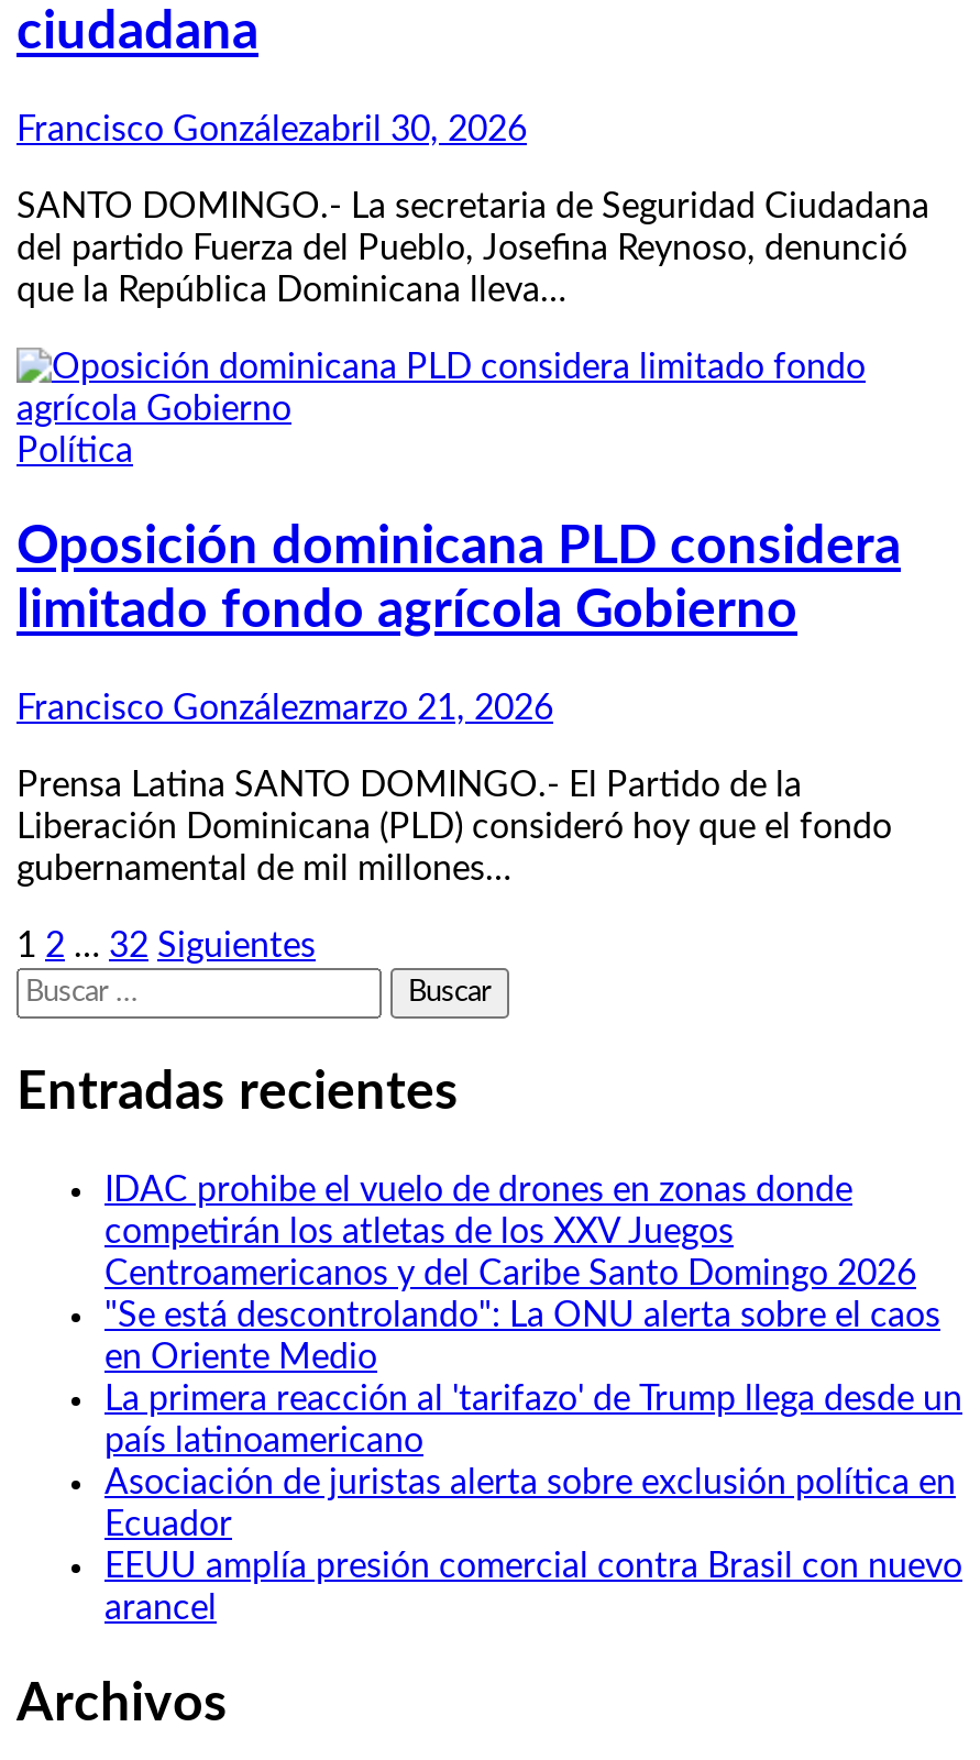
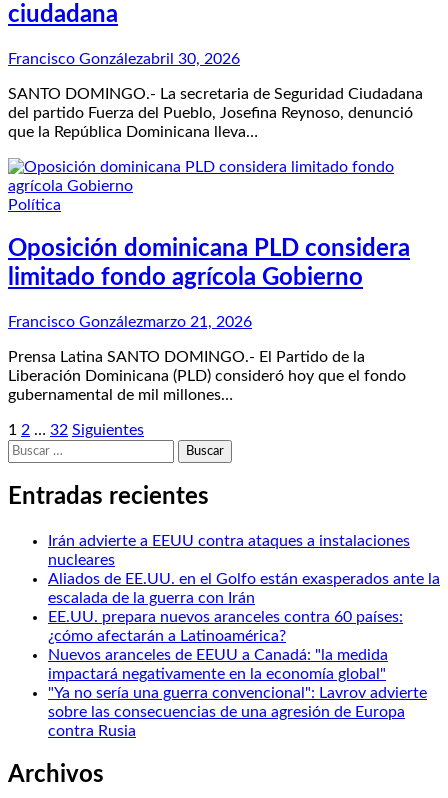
- IDAC prohibe el vuelo de drones en zonas donde
- competirán los atletas de los XXV Juegos
- Centroamericanos y del Caribe Santo Domingo 2026
- "Se está descontrolando": La ONU alerta sobre el caos
- en Oriente Medio
- La primera reacción al 'tarifazo' de Trump llega desde un
- país latinoamericano
- Asociación de juristas alerta sobre exclusión política en
- Ecuador
- EEUU amplía presión comercial contra Brasil con nuevo
- arancel
+ Irán advierte a EEUU contra ataques a instalaciones
+ nucleares
+ Aliados de EE.UU. en el Golfo están exasperados ante la
+ escalada de la guerra con Irán
+ EE.UU. prepara nuevos aranceles contra 60 países:
+ ¿cómo afectarán a Latinoamérica?
+ Nuevos aranceles de EEUU a Canadá: "la medida
+ impactará negativamente en la economía global"
+ "Ya no sería una guerra convencional": Lavrov advierte
+ sobre las consecuencias de una agresión de Europa
+ contra Rusia
